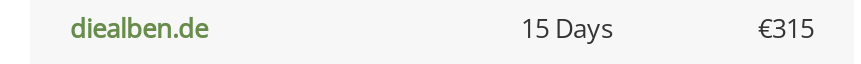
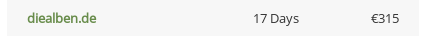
- 15 Days
+ 17 Days
